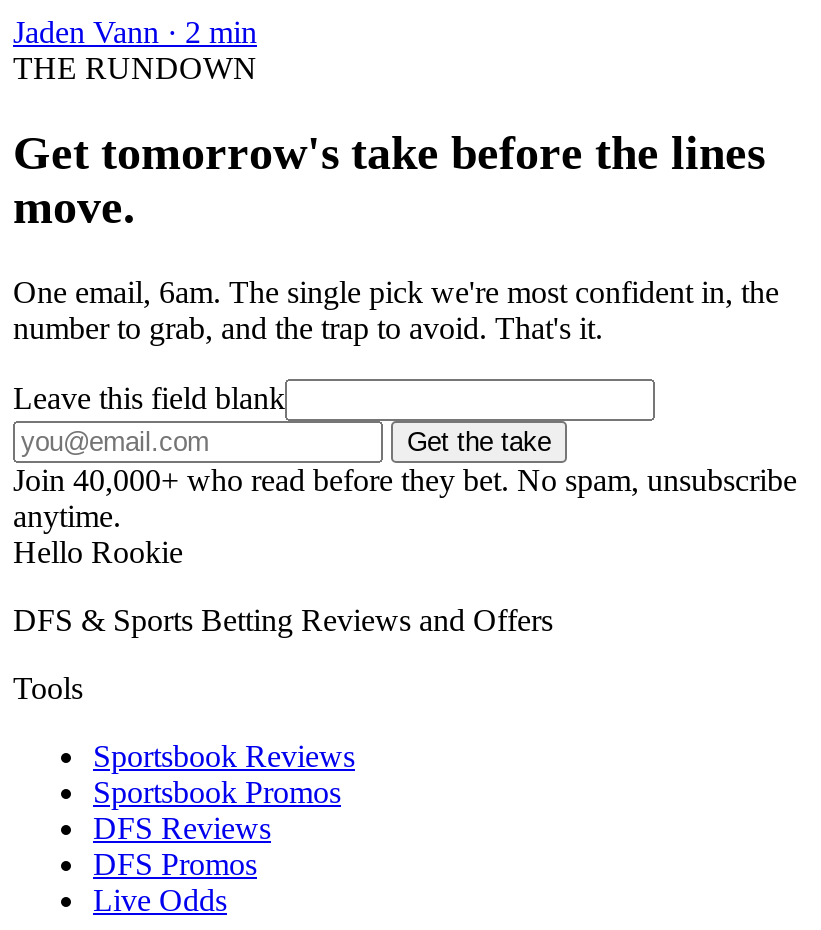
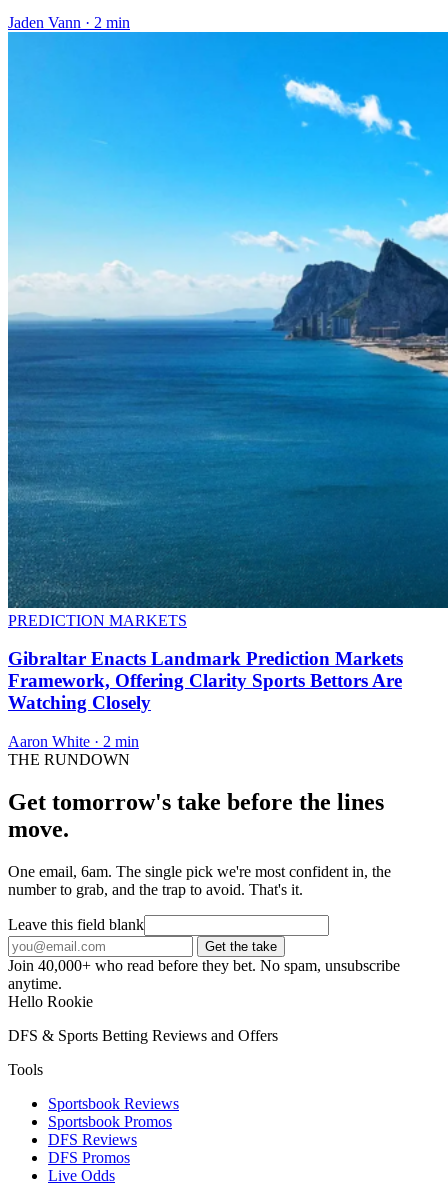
+ [image]
+ PREDICTION MARKETS
+ Gibraltar Enacts Landmark Prediction Markets
+ Framework, Offering Clarity Sports Bettors Are
+ Watching Closely
+ Aaron White · 2 min
